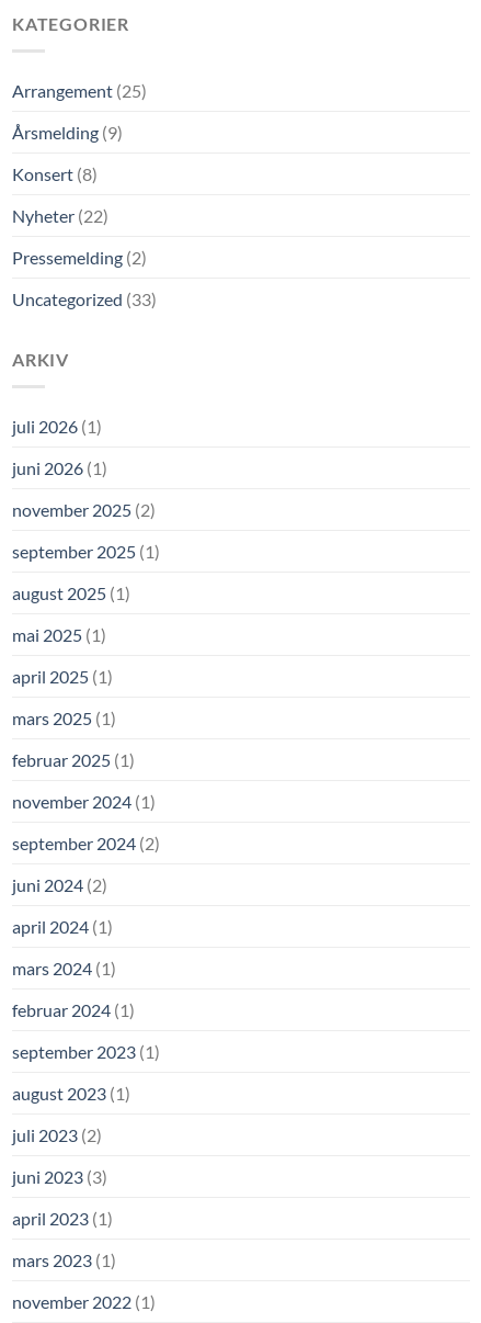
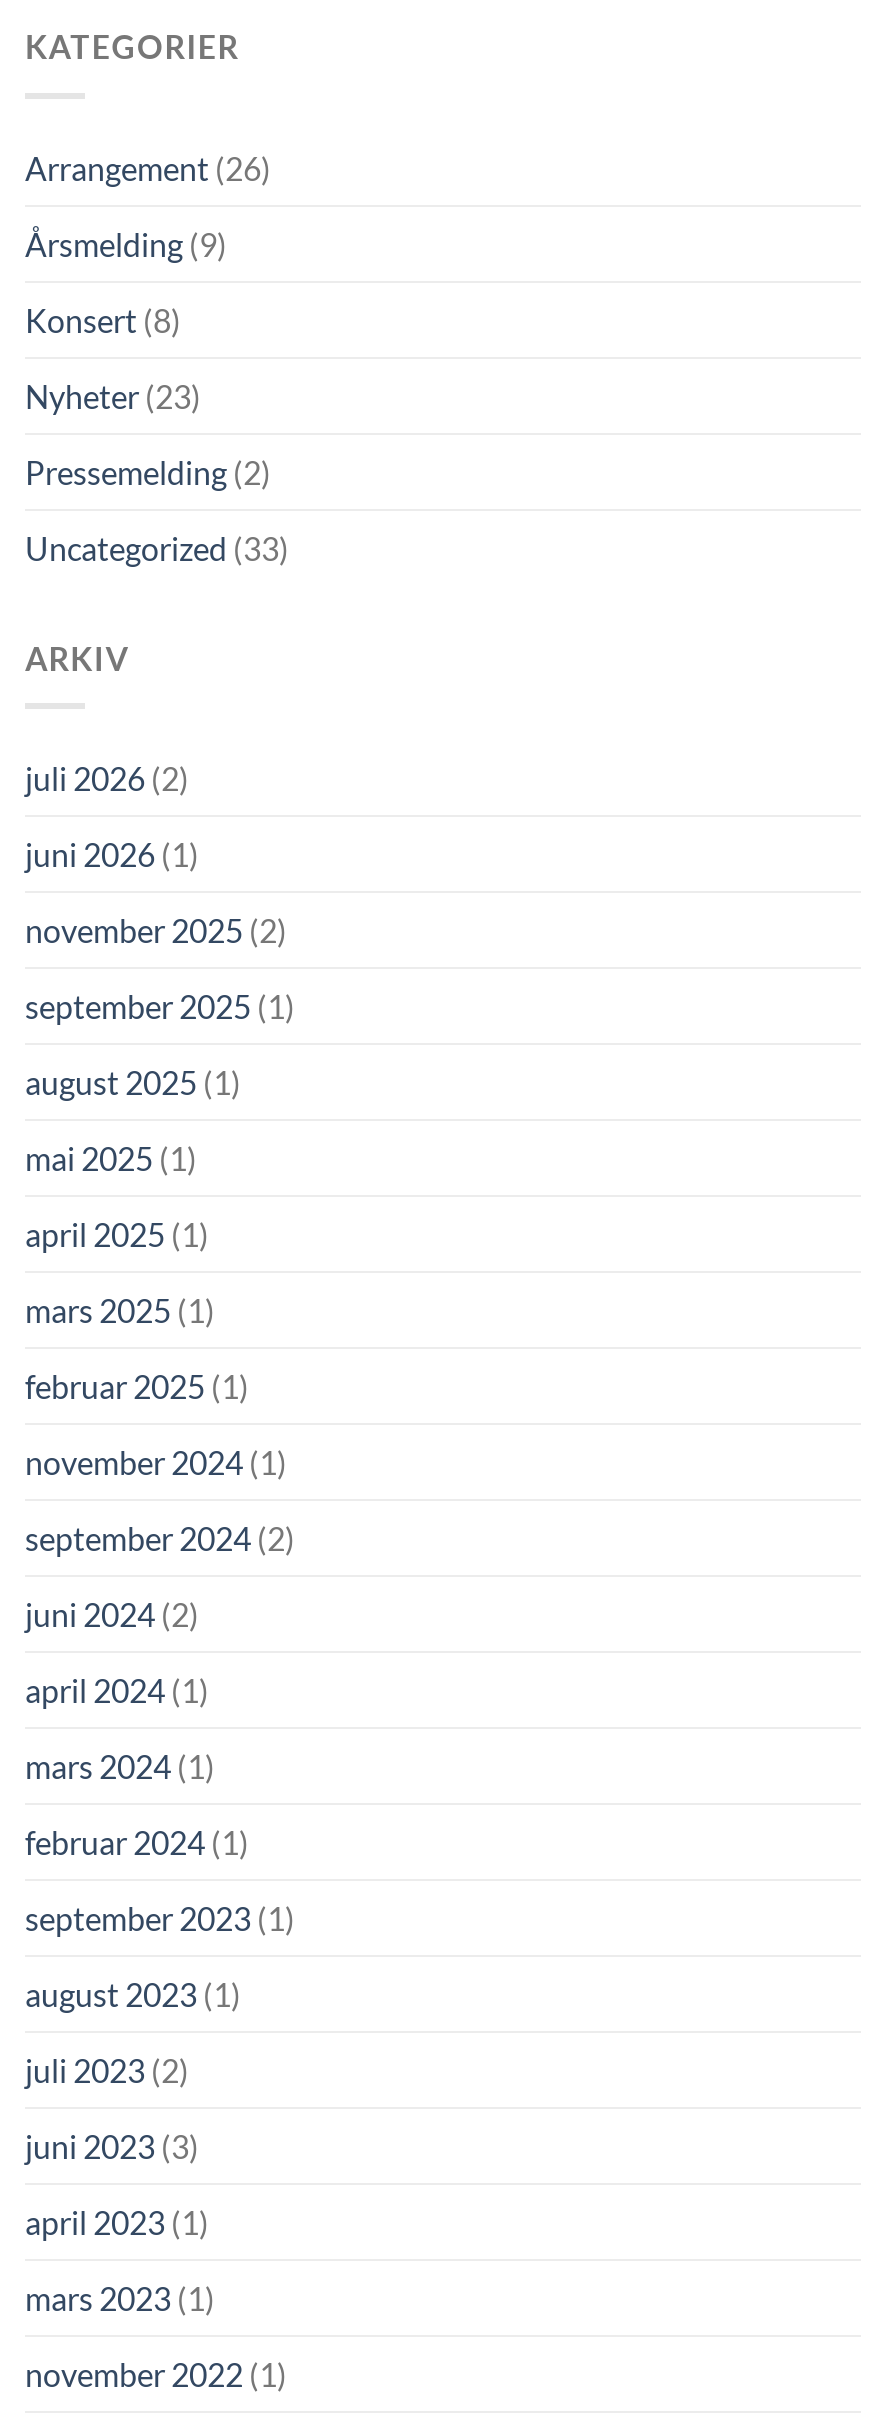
- Arrangement (25)
+ Arrangement (26)

- Nyheter (22)
+ Nyheter (23)

- juli 2026 (1)
+ juli 2026 (2)
